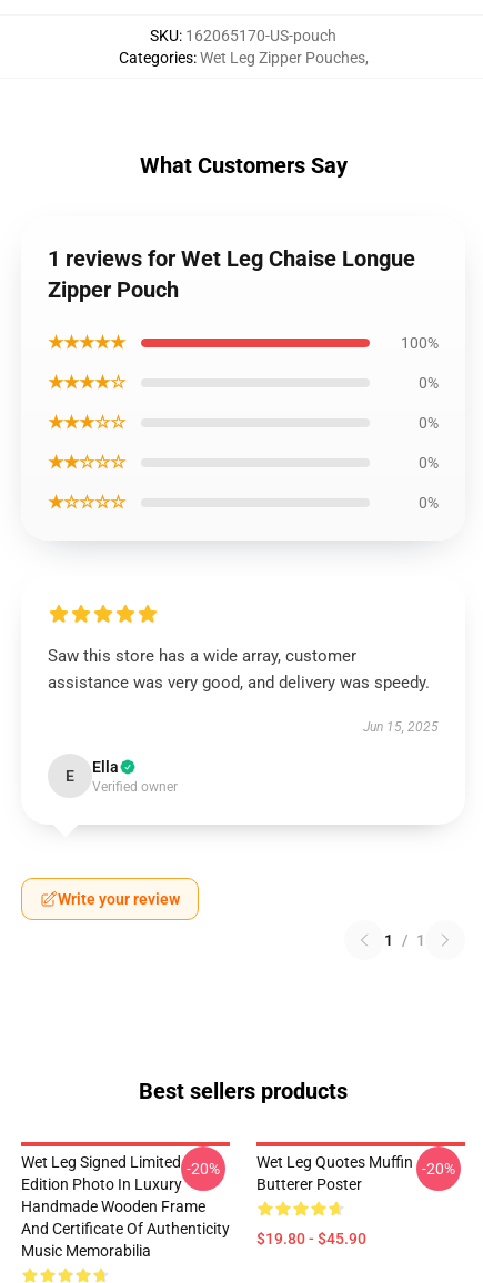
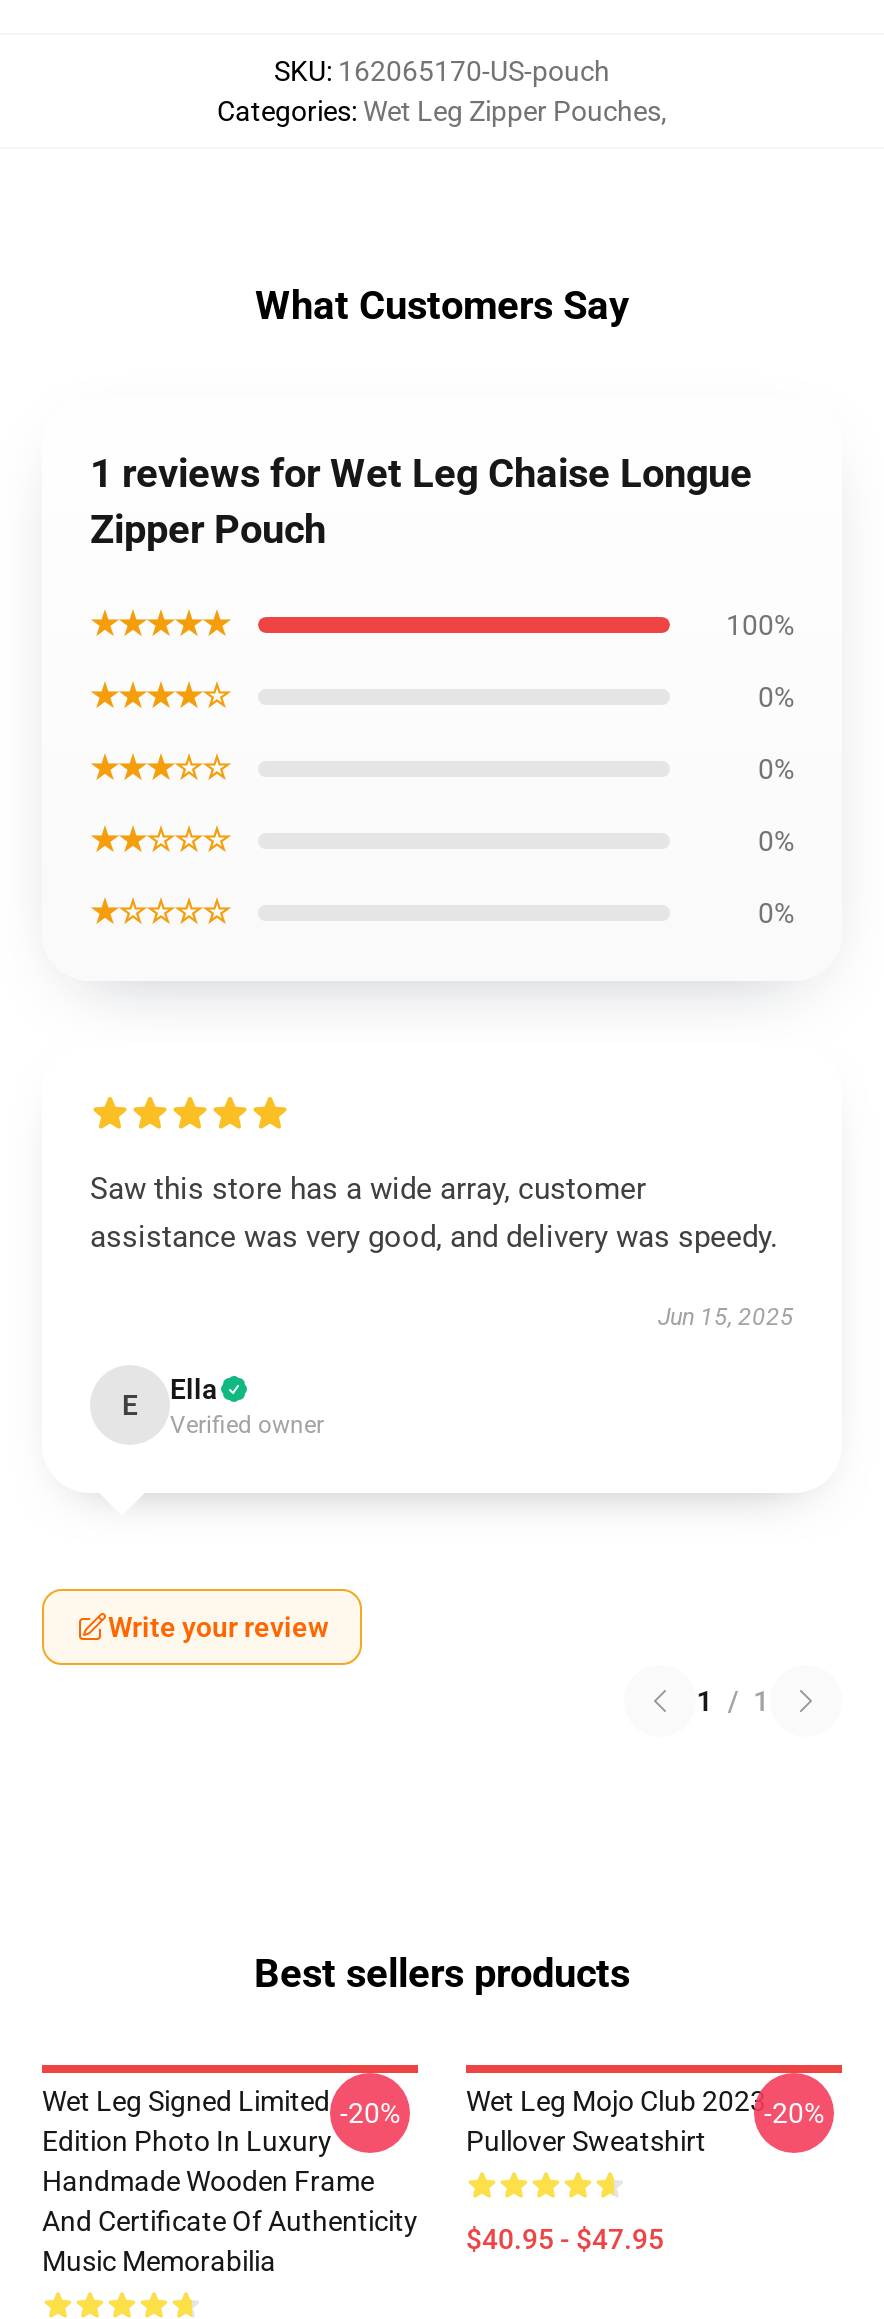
- Wet Leg Quotes Muffin
- Butterer Poster
+ Wet Leg Mojo Club 2023
+ Pullover Sweatshirt

- $19.80 - $45.90
+ $40.95 - $47.95
